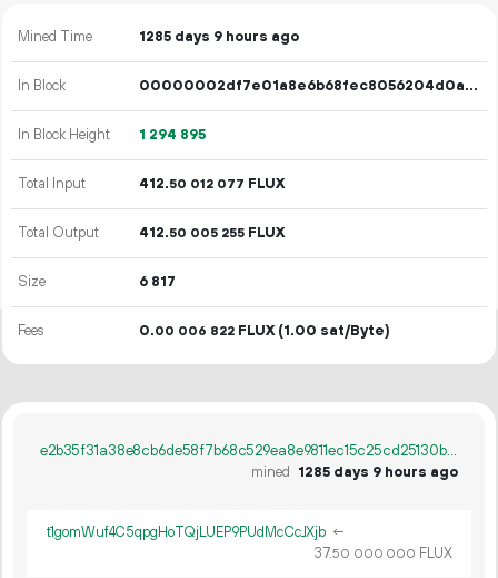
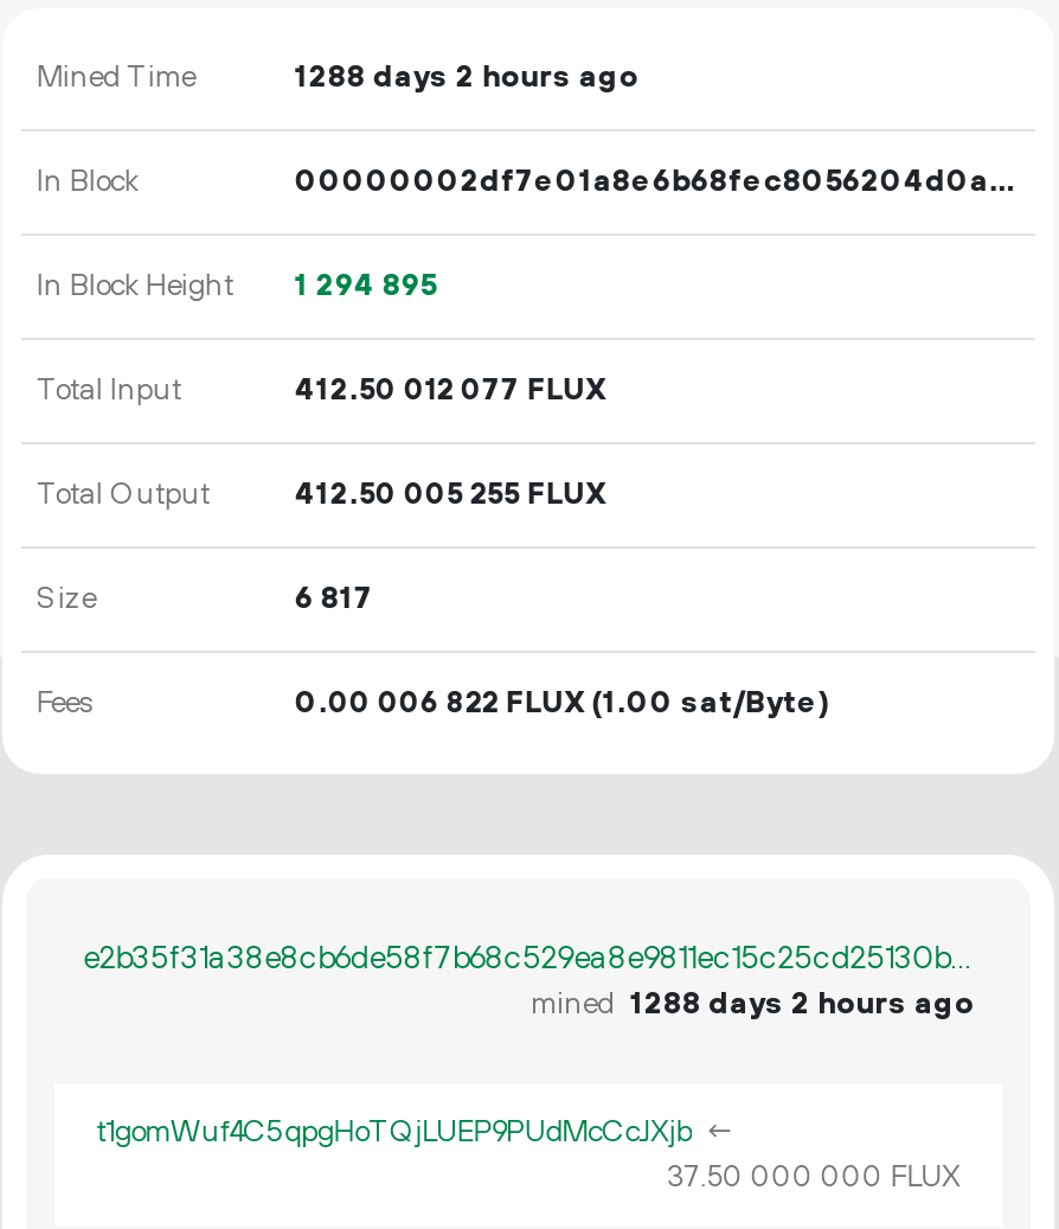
- 1285 days 9 hours ago
+ 1288 days 2 hours ago

- mined 1285 days 9 hours ago
+ mined 1288 days 2 hours ago
